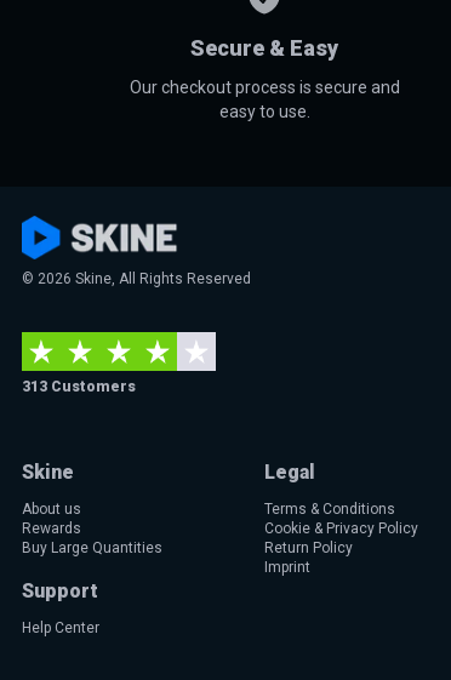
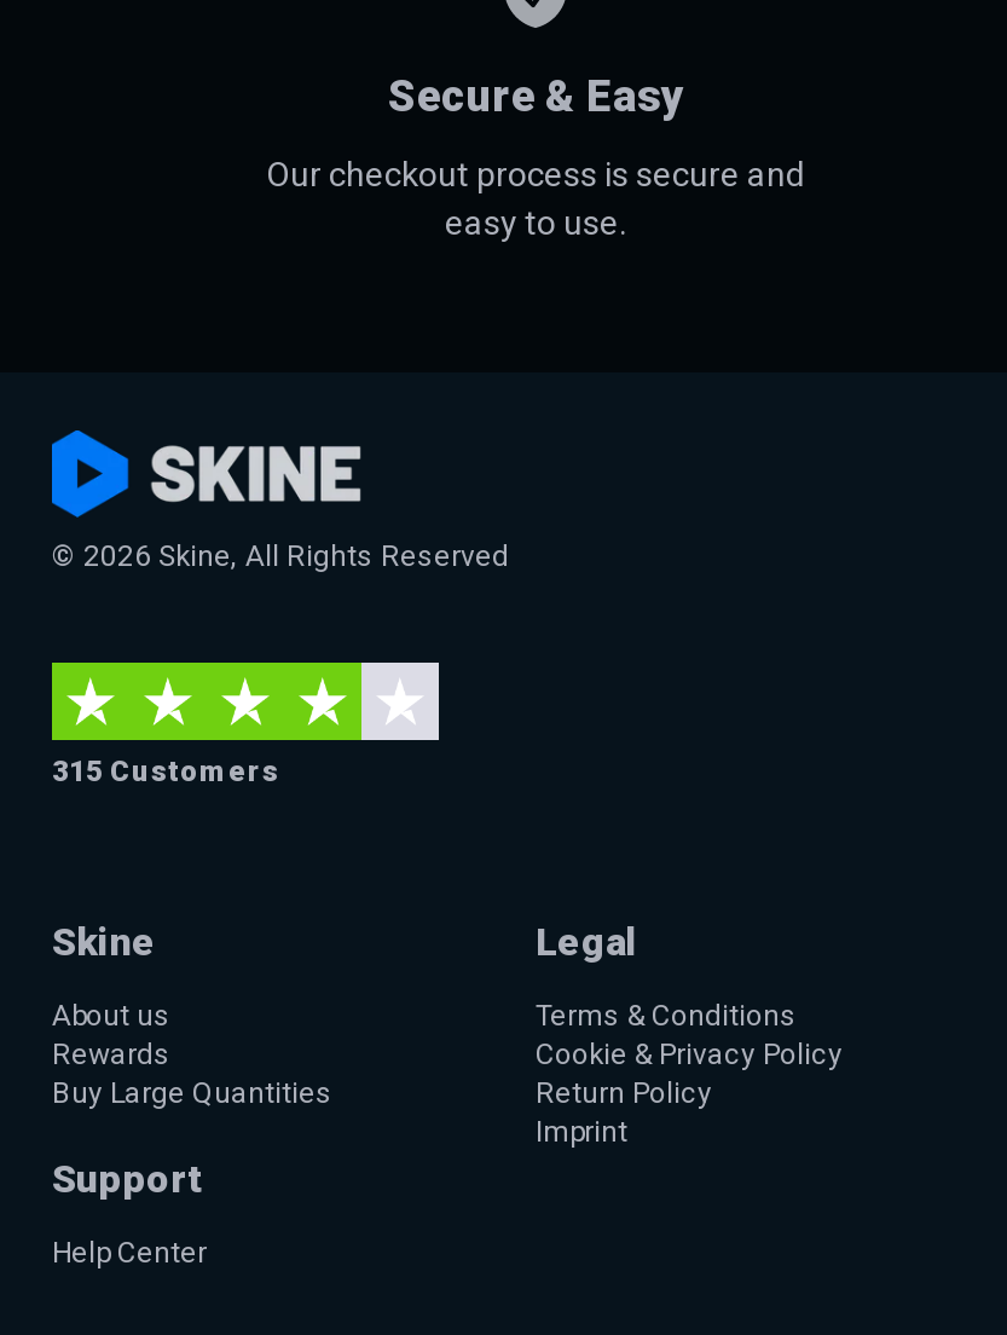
- 313 Customers
+ 315 Customers
